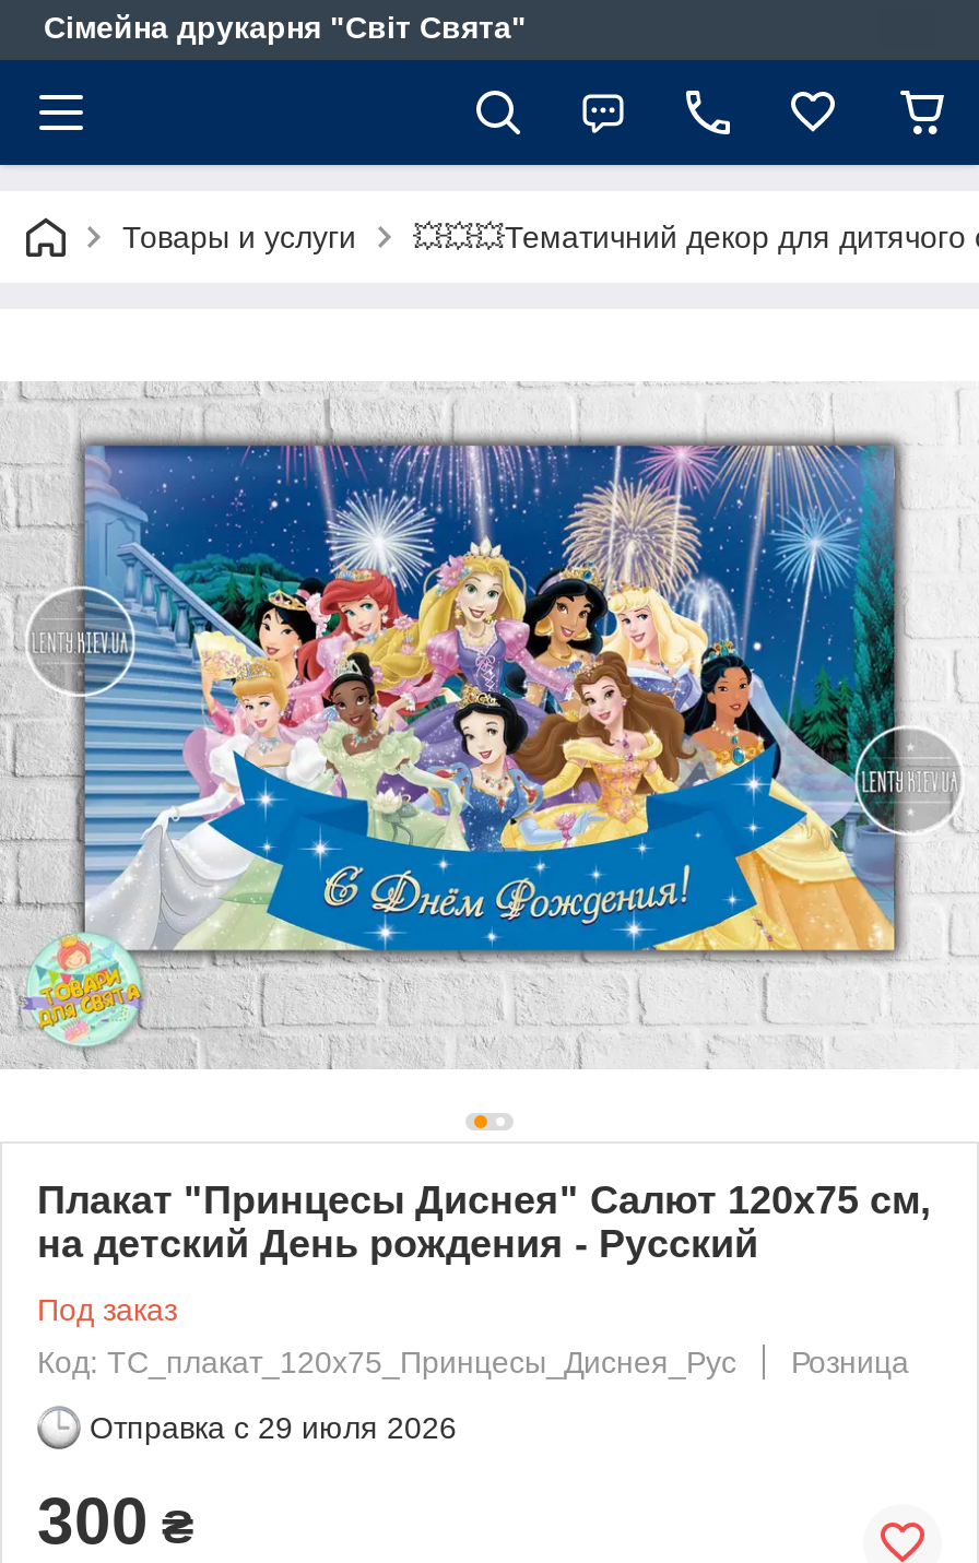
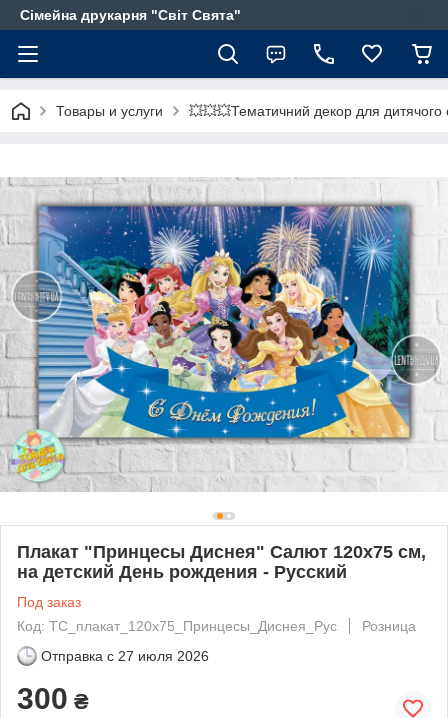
- Отправка с 29 июля 2026
+ Отправка с 27 июля 2026
